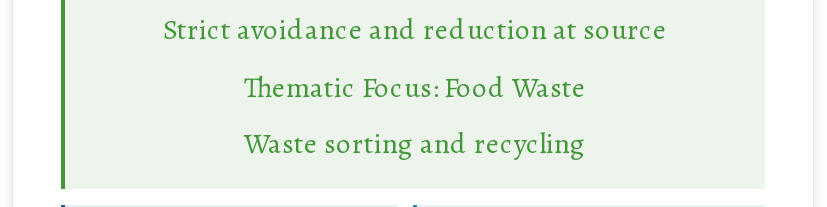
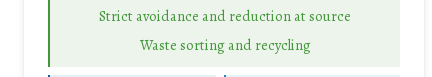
- Thematic Focus: Food Waste
